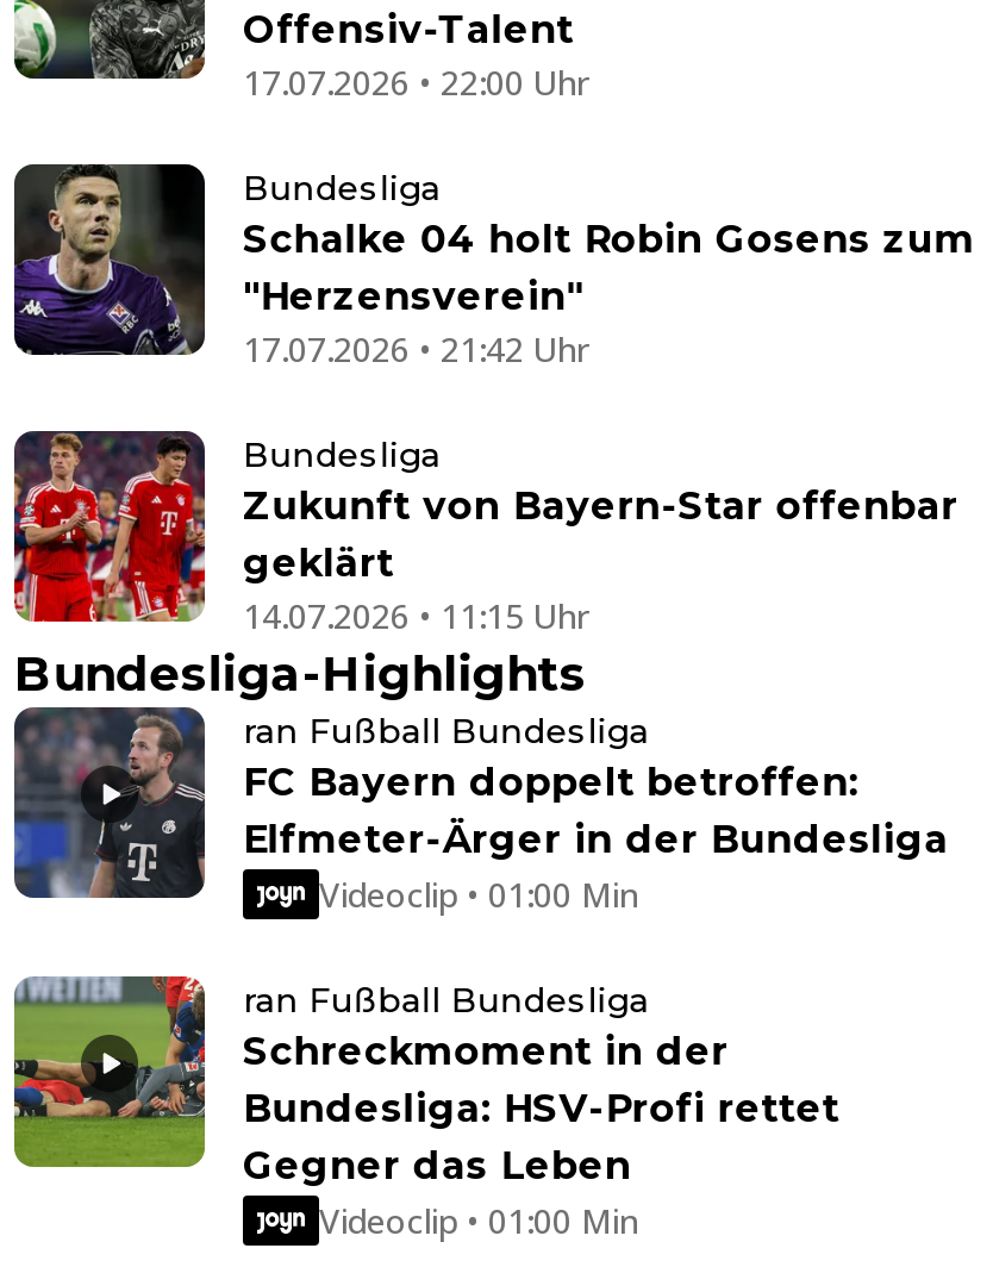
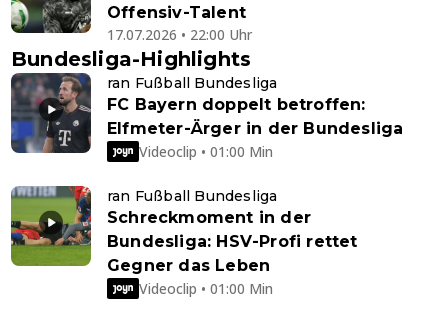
- [image]
- Bundesliga
- Schalke 04 holt Robin Gosens zum
- "Herzensverein"
- 17.07.2026 • 21:42 Uhr
- Bundesliga
- Zukunft von Bayern-Star offenbar
- geklärt
- 14.07.2026 • 11:15 Uhr

- [image]
